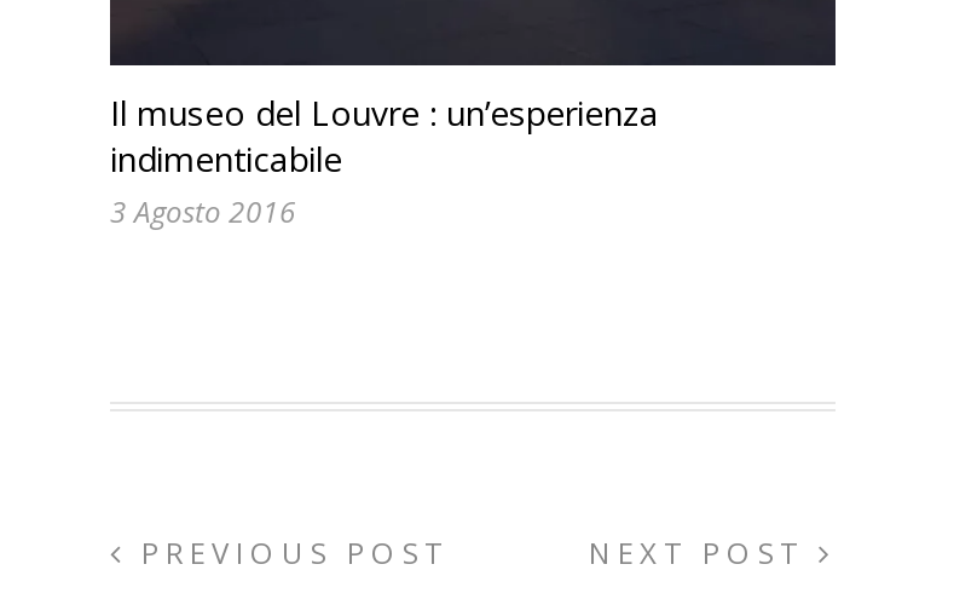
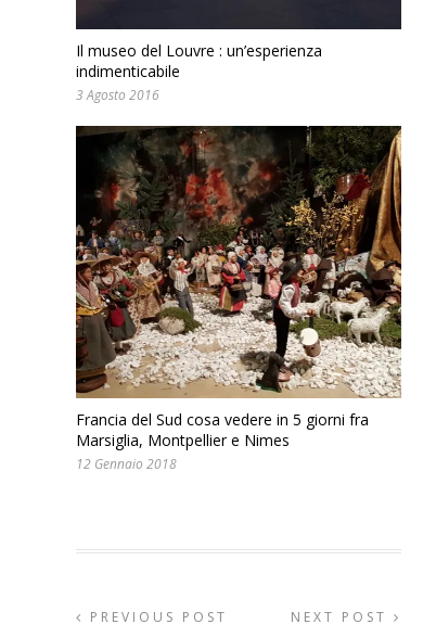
+ [image]
+ Francia del Sud cosa vedere in 5 giorni fra
+ Marsiglia, Montpellier e Nimes
+ 12 Gennaio 2018
